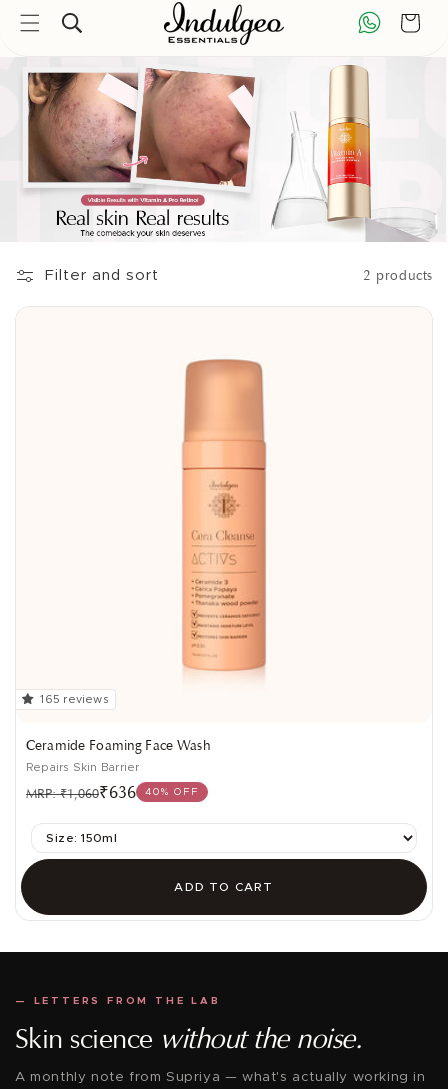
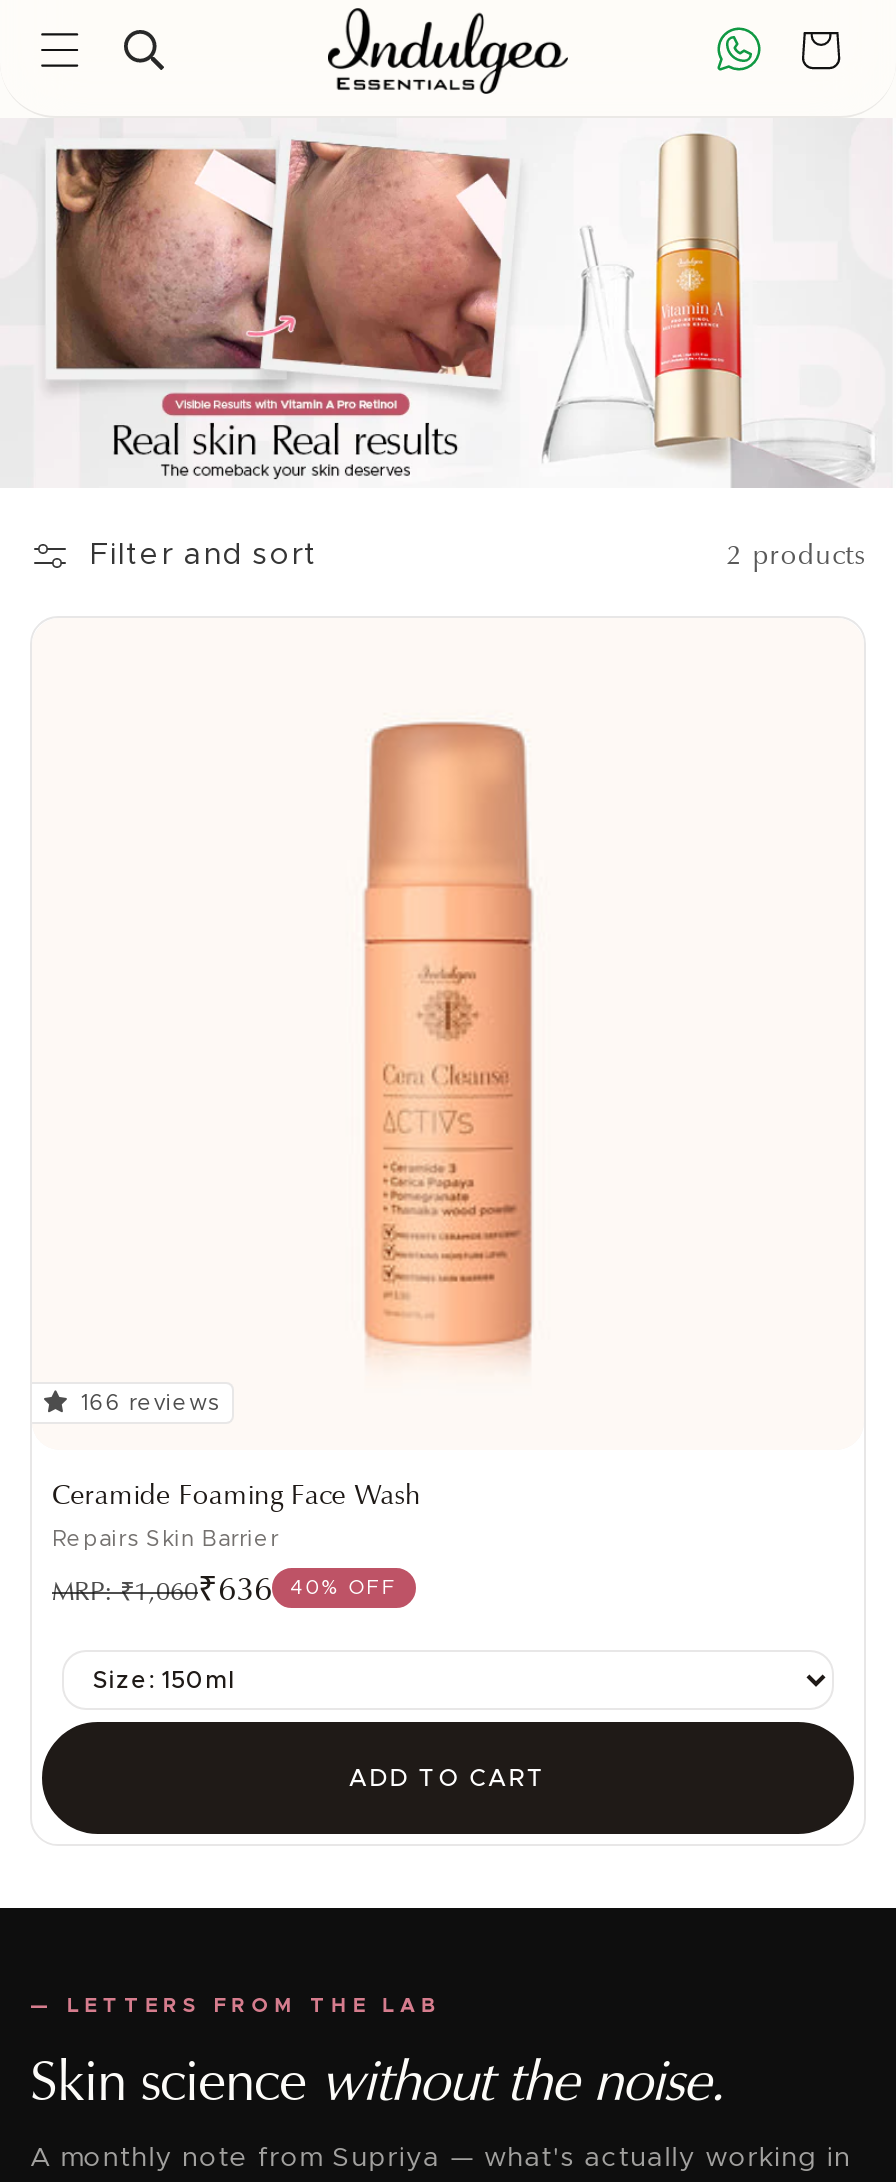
- 165 reviews
+ 166 reviews
